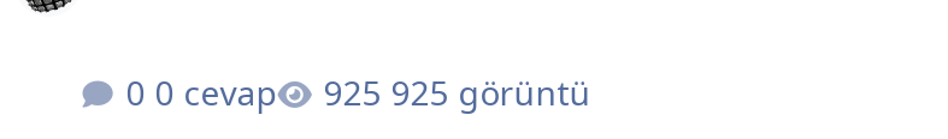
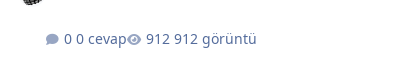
- 925 görüntü
+ 912 görüntü
